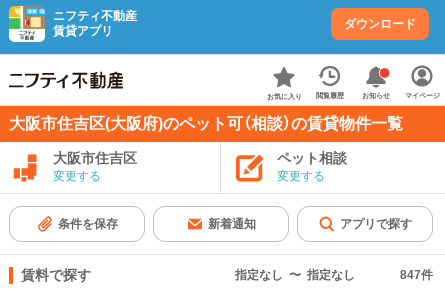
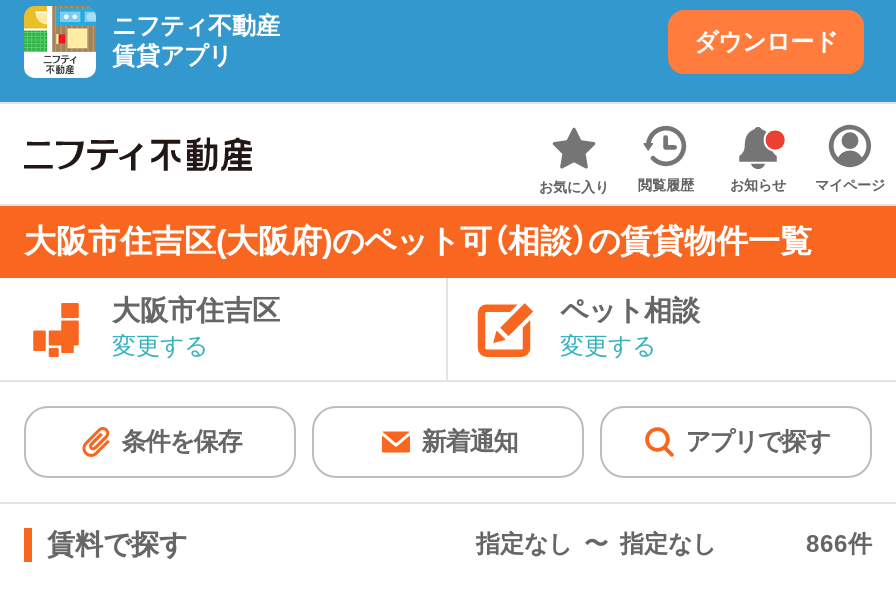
- 847件
+ 866件
